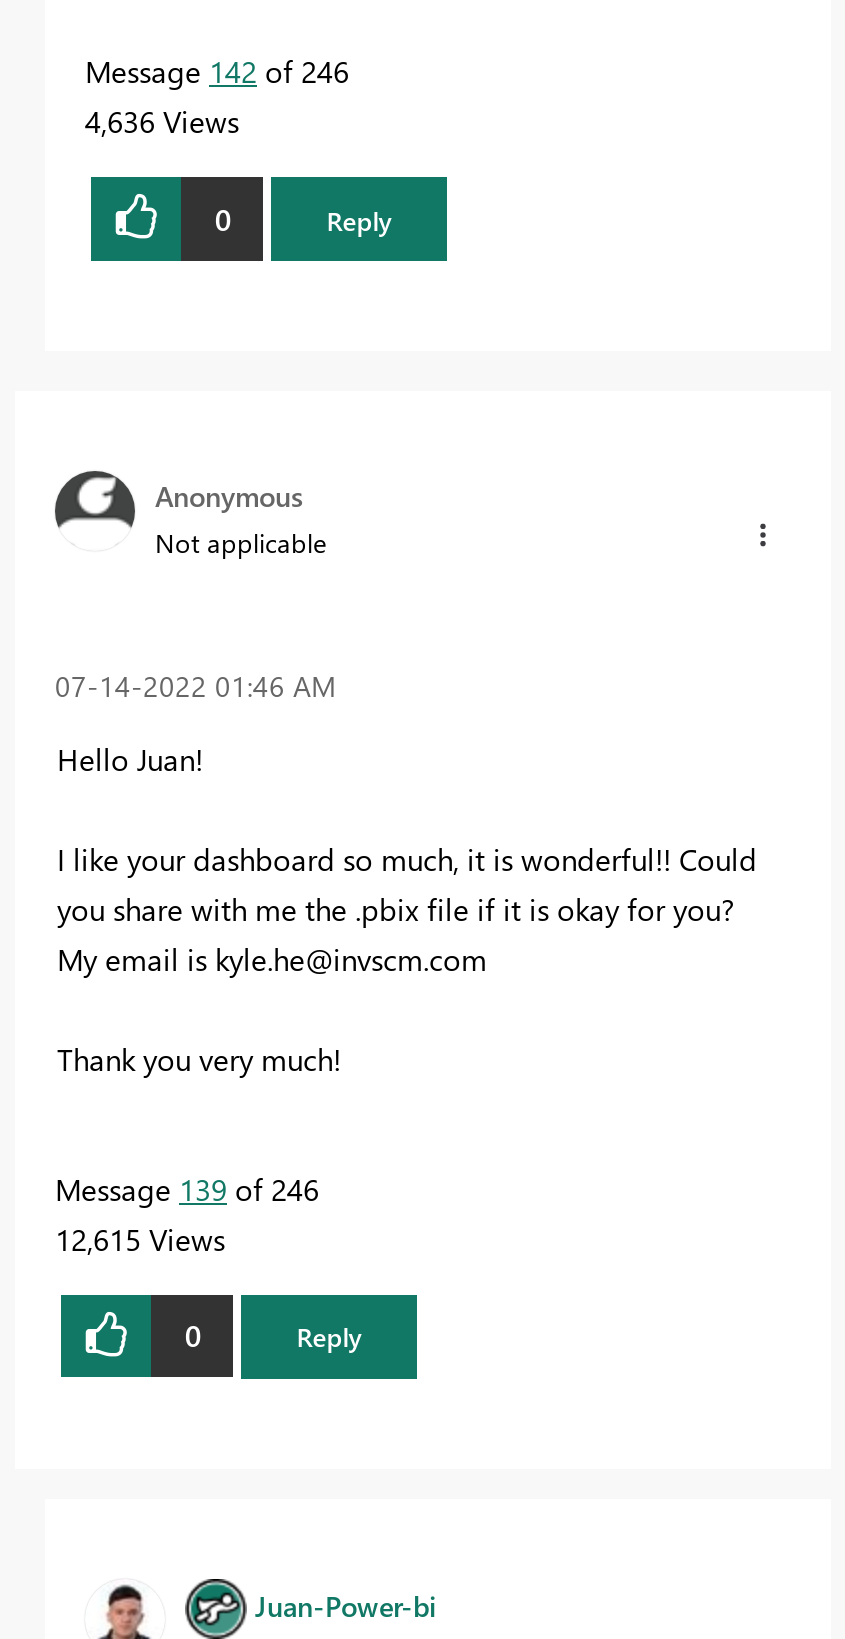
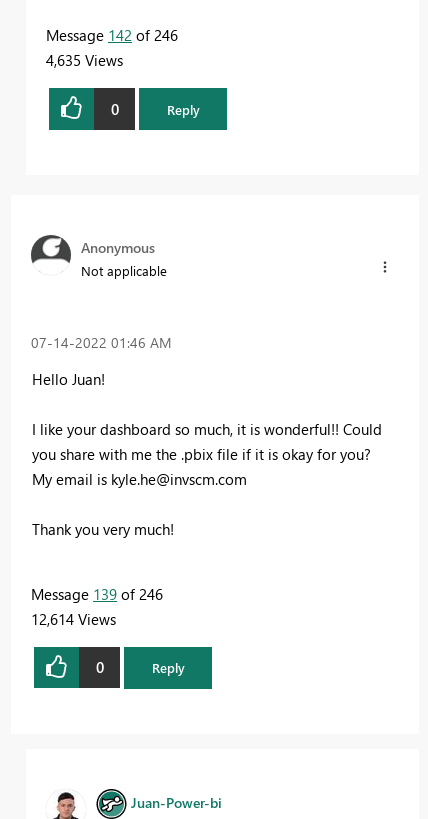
- 4,636 Views
+ 4,635 Views

- 12,615 Views
+ 12,614 Views
